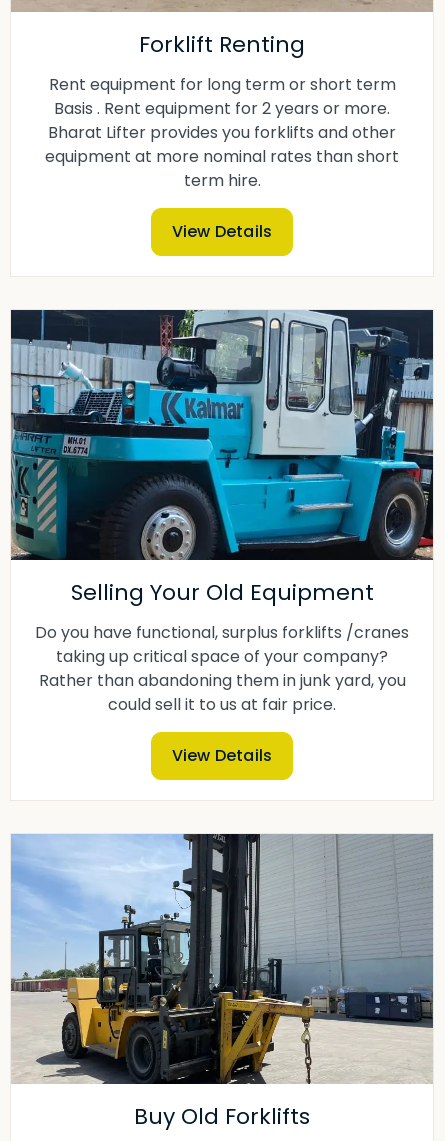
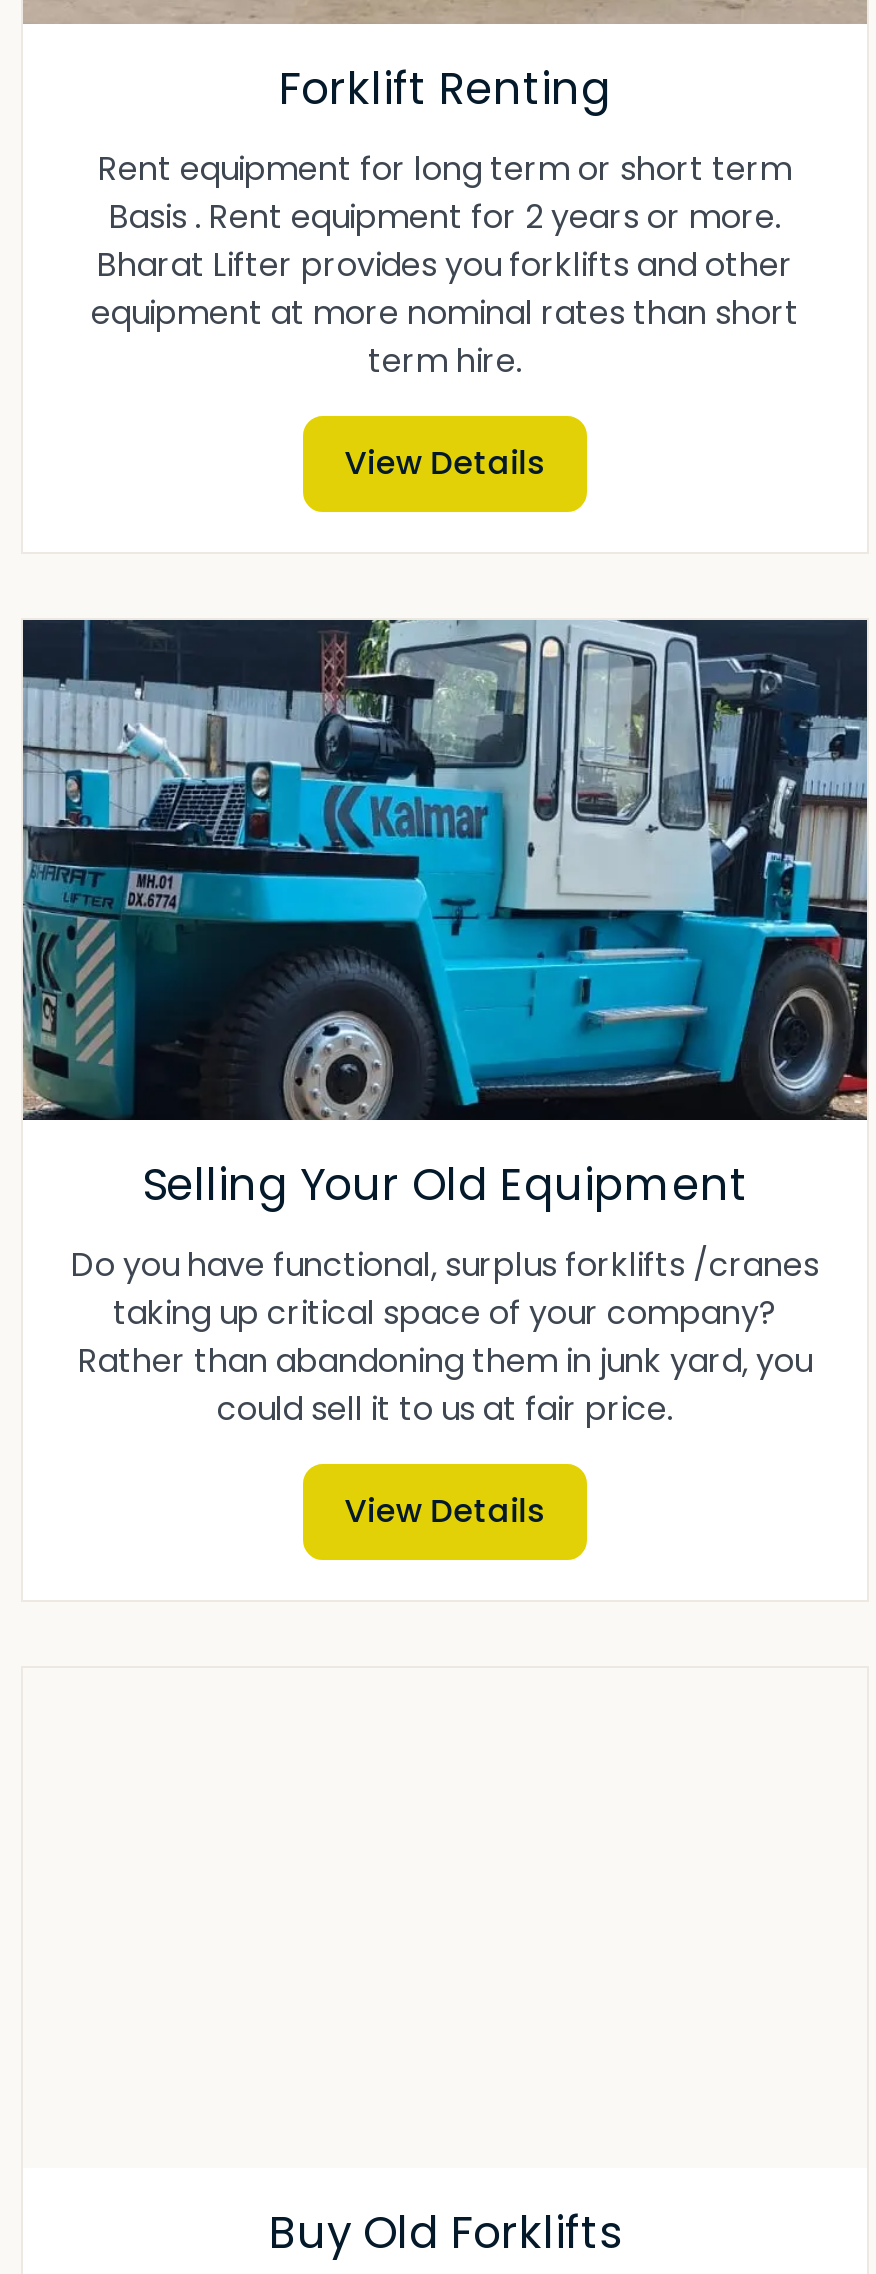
- [image]
